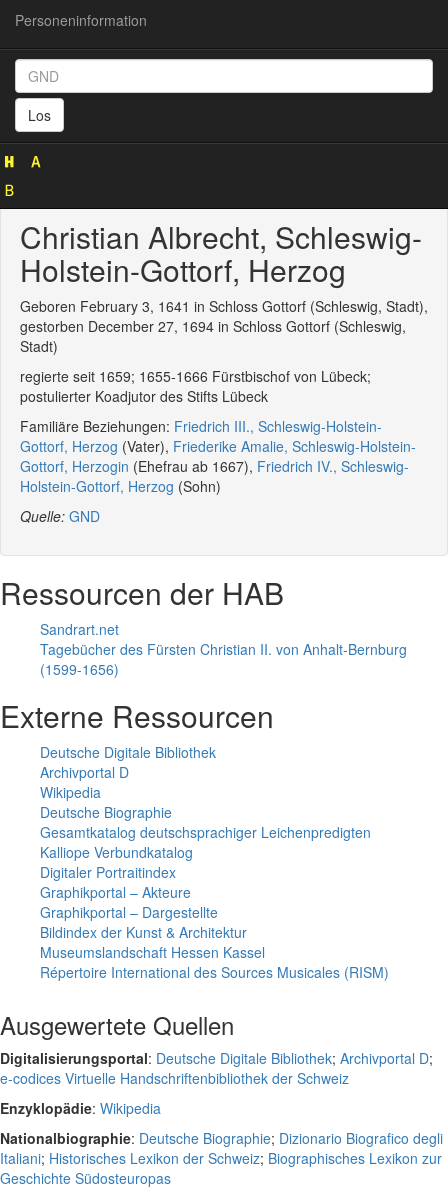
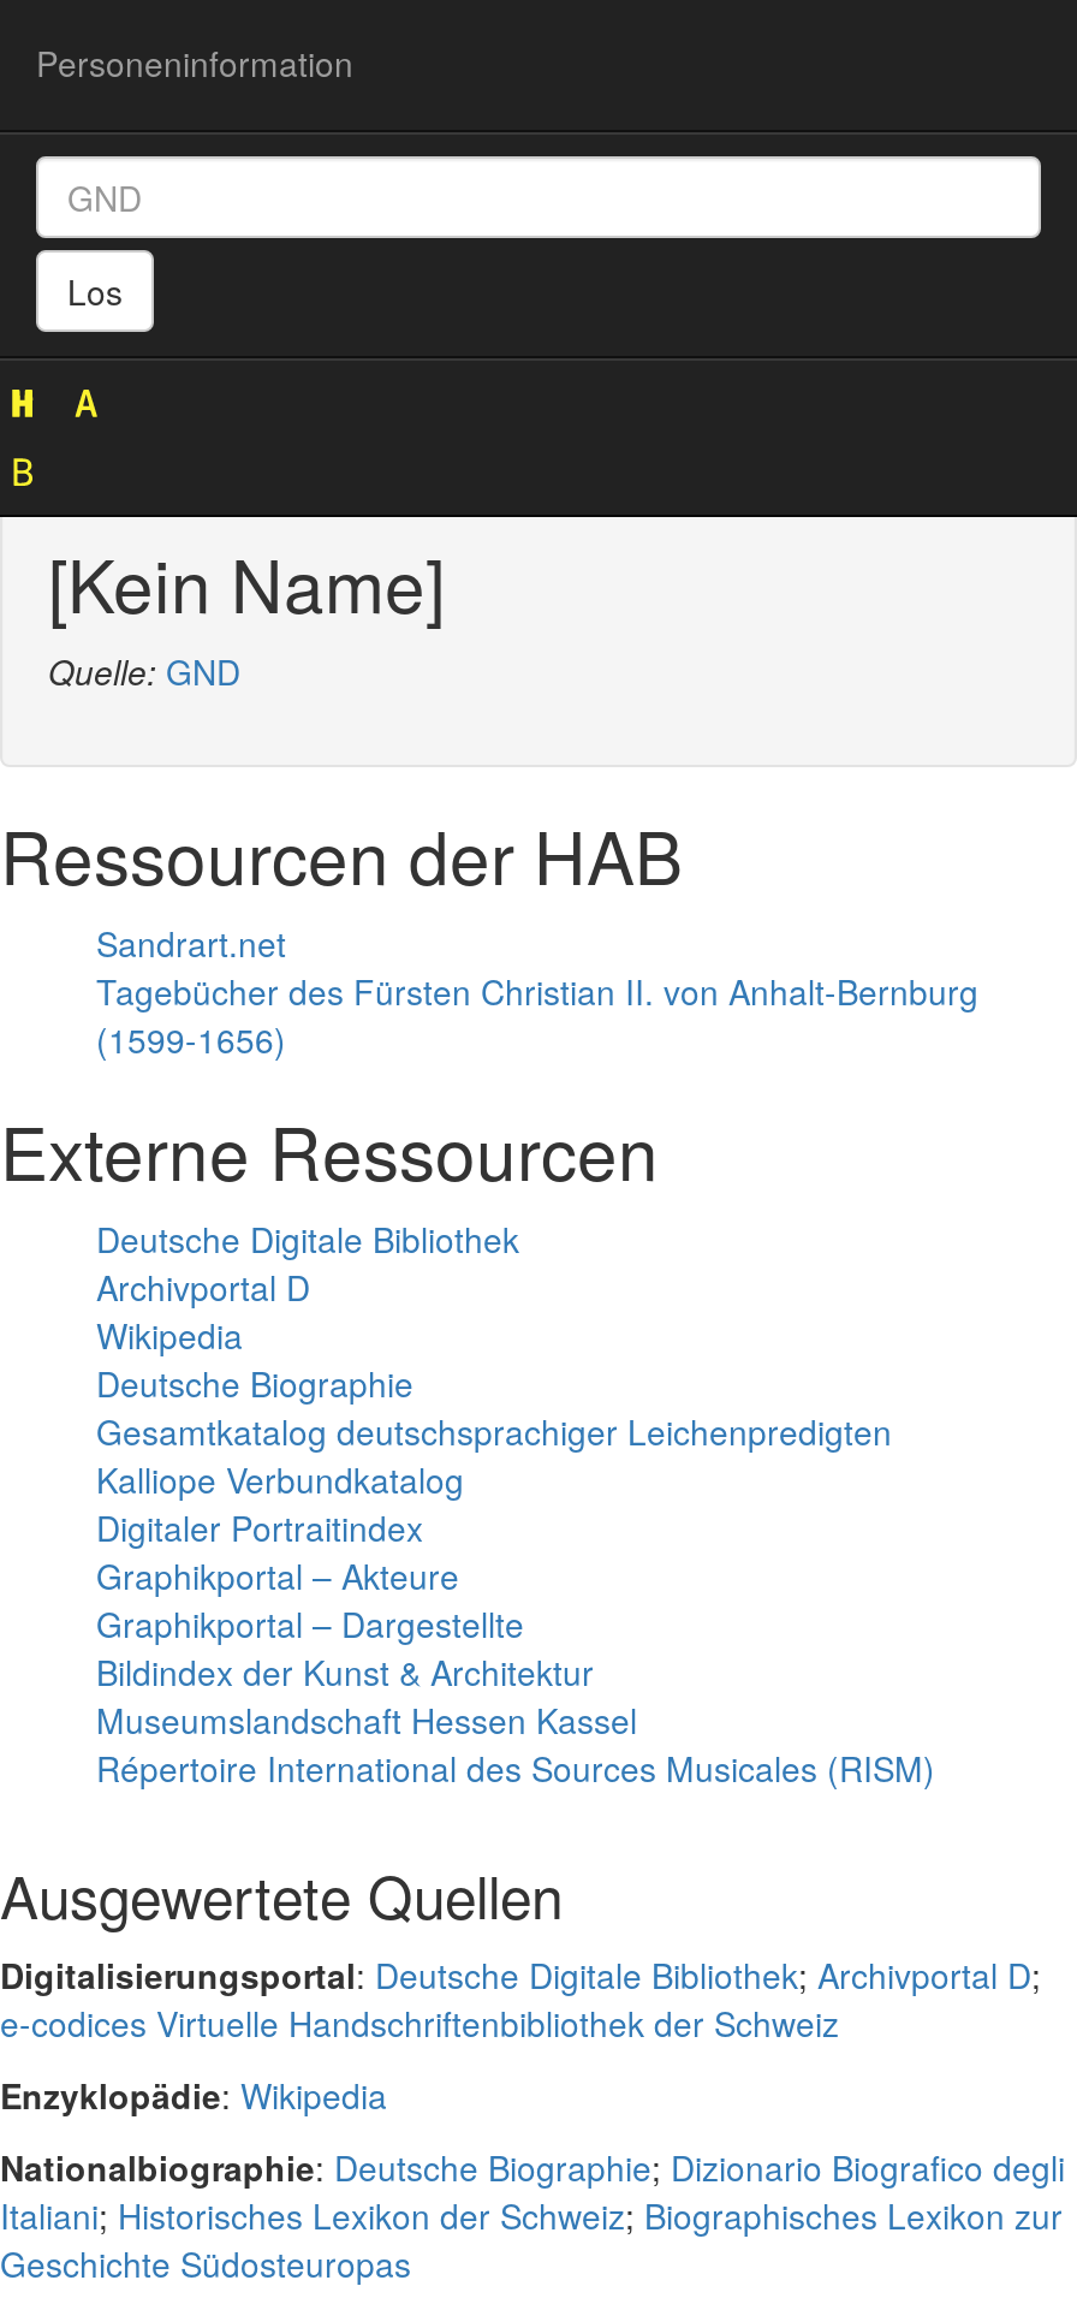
- Christian Albrecht, Schleswig-
- Holstein-Gottorf, Herzog
- Geboren February 3, 1641 in Schloss Gottorf (Schleswig, Stadt),
- gestorben December 27, 1694 in Schloss Gottorf (Schleswig,
- Stadt)
- regierte seit 1659; 1655-1666 Fürstbischof von Lübeck;
- postulierter Koadjutor des Stifts Lübeck
- Familiäre Beziehungen: Friedrich III., Schleswig-Holstein-
- Gottorf, Herzog (Vater), Friederike Amalie, Schleswig-Holstein-
- Gottorf, Herzogin (Ehefrau ab 1667), Friedrich IV., Schleswig-
- Holstein-Gottorf, Herzog (Sohn)
+ [Kein Name]
